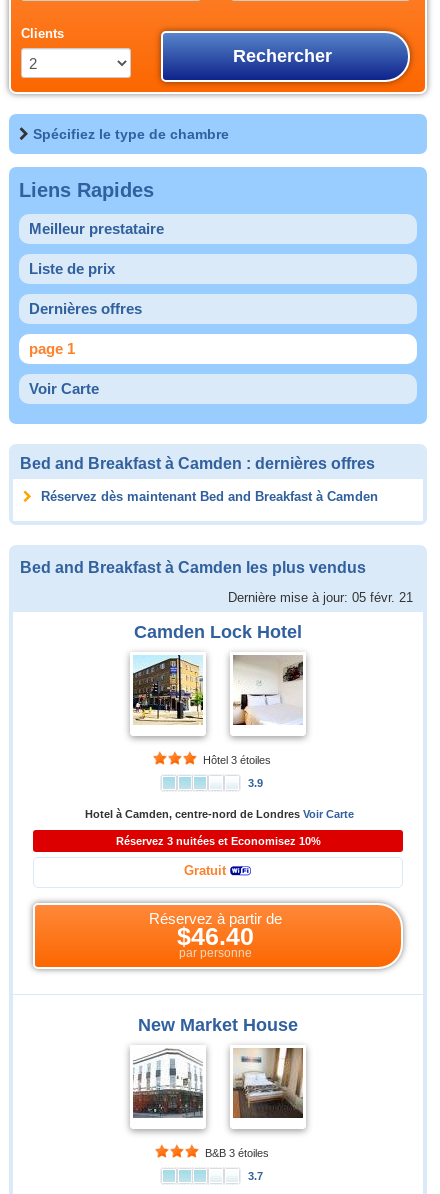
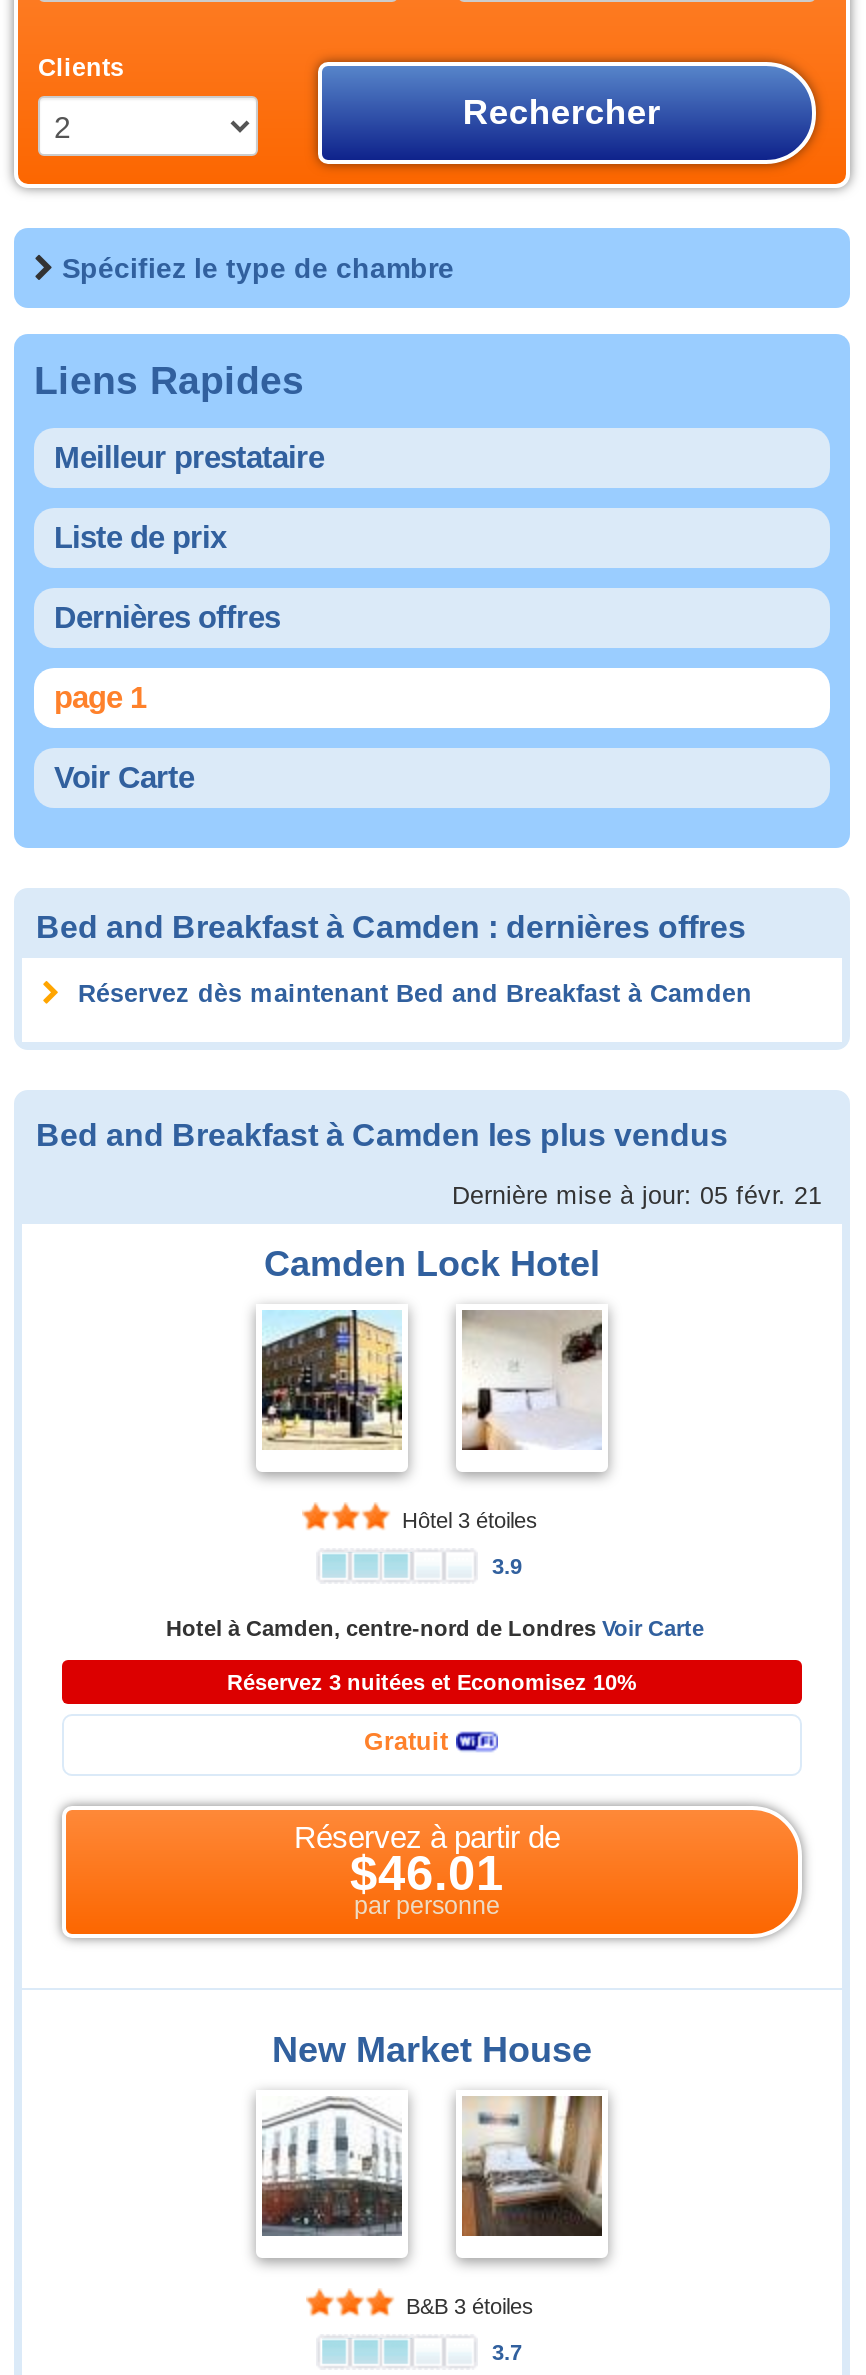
- $46.40
+ $46.01
